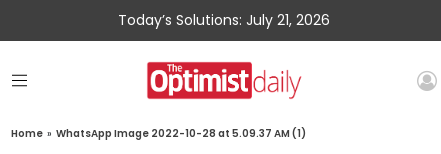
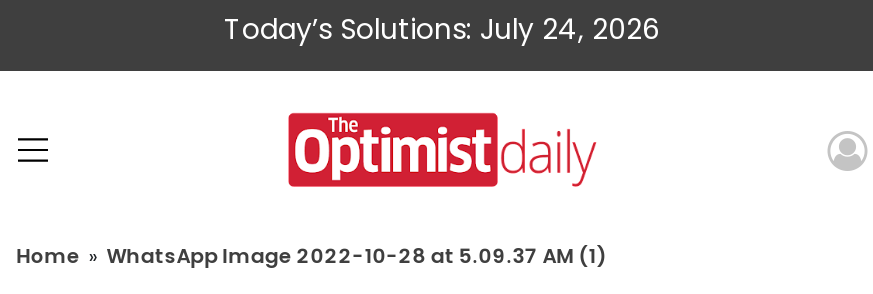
- Today’s Solutions: July 21, 2026
+ Today’s Solutions: July 24, 2026
